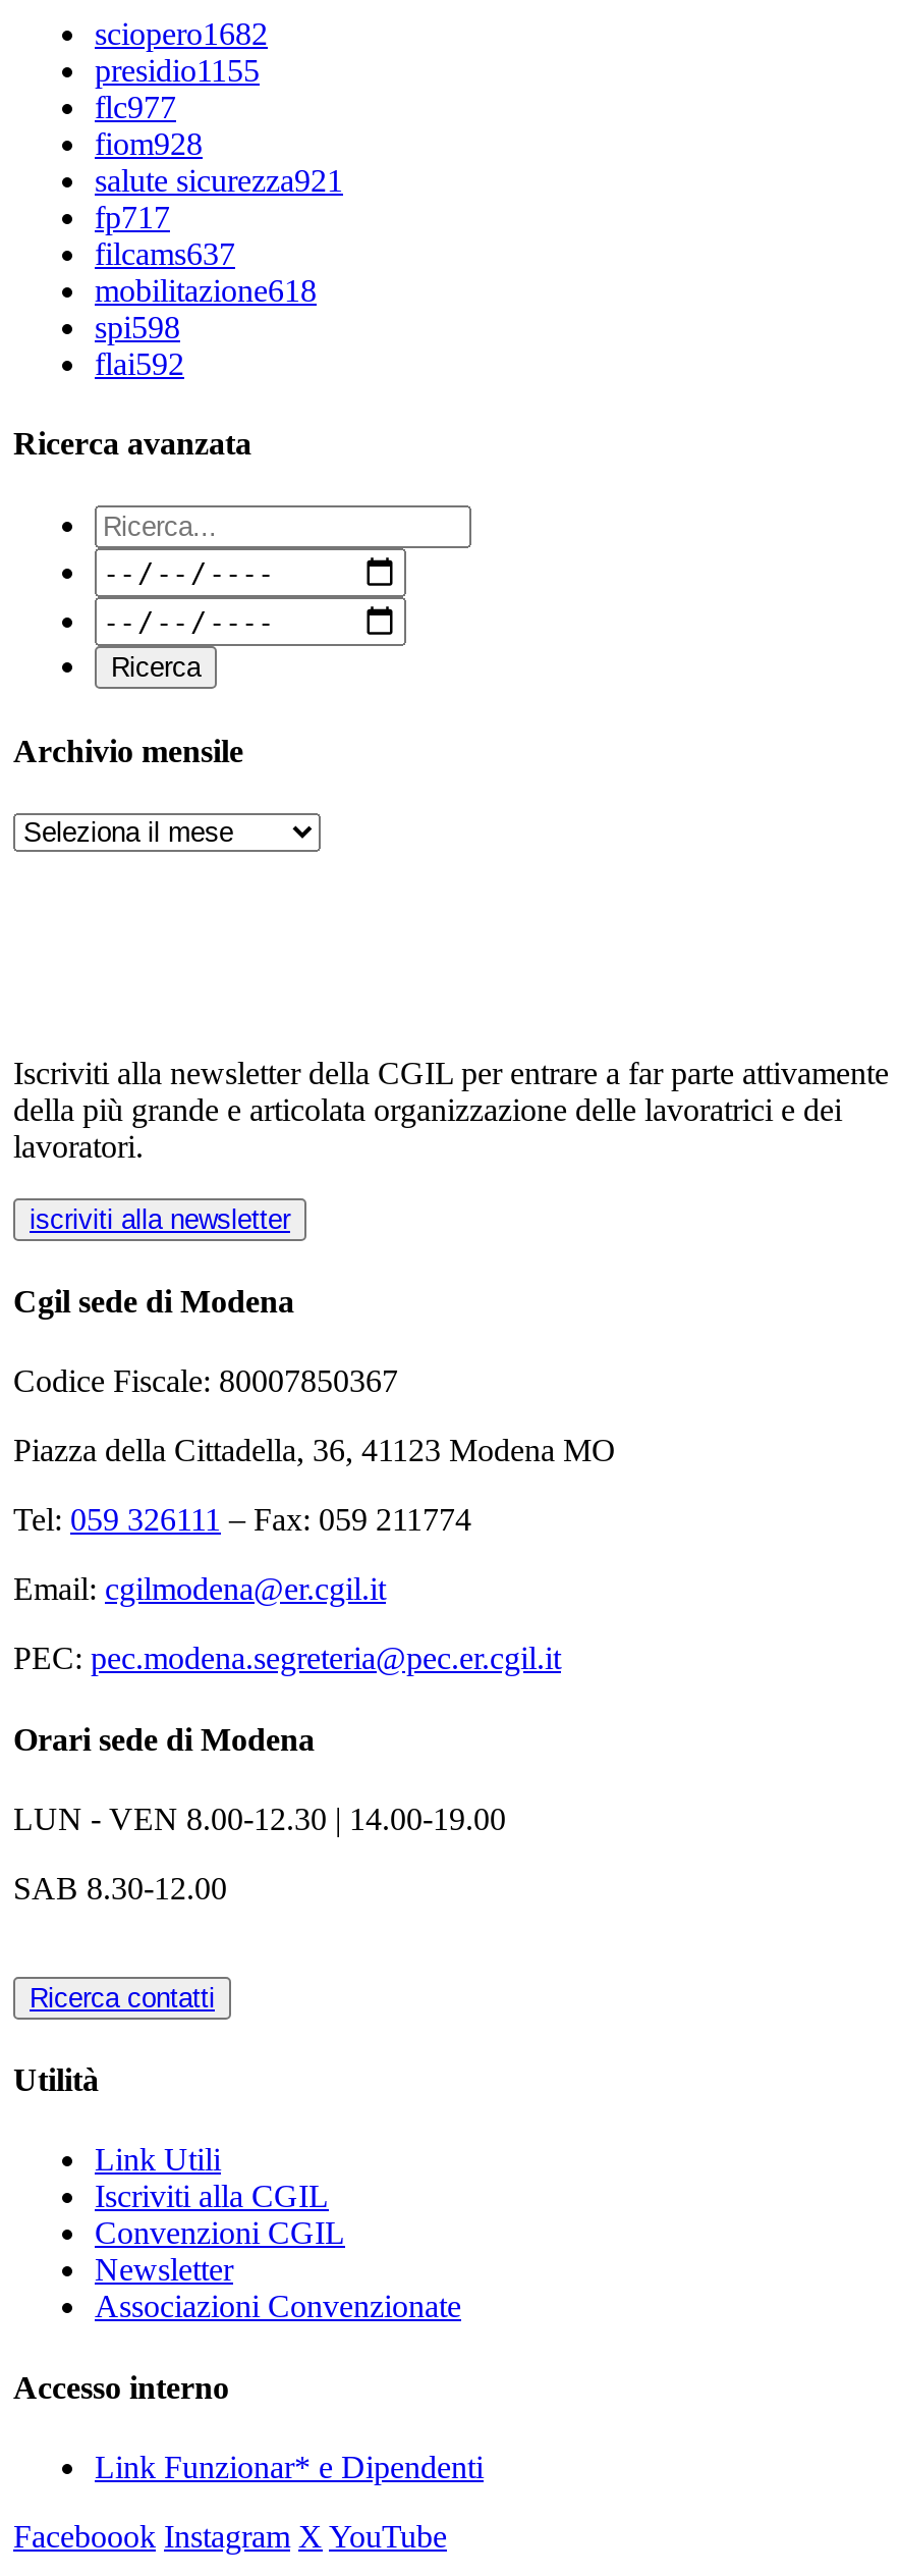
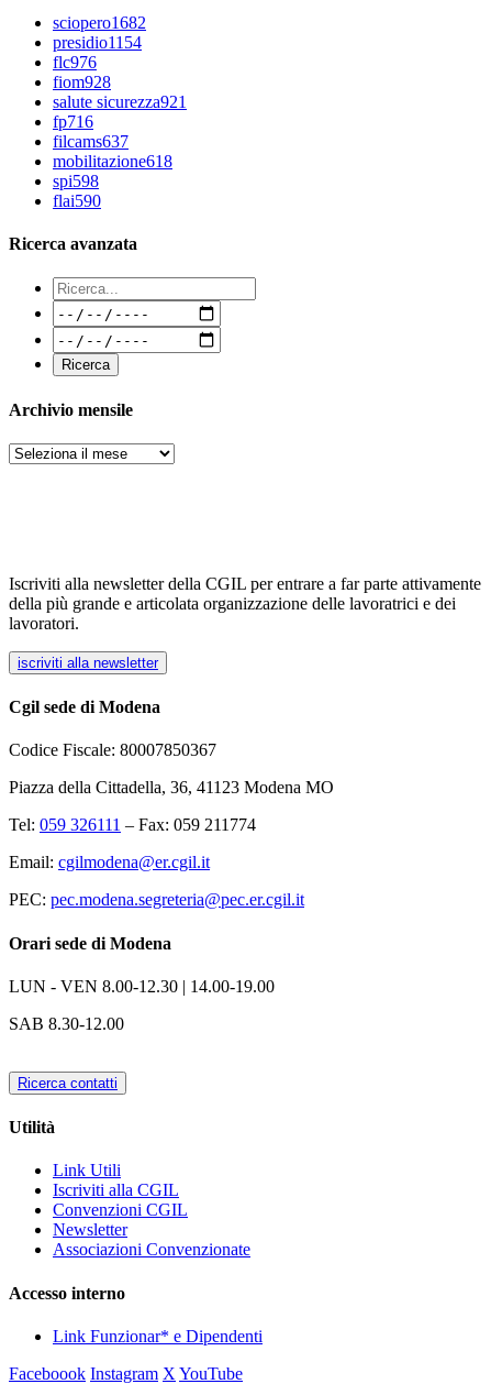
- presidio1155
+ presidio1154

- flc977
+ flc976

- fp717
+ fp716

- flai592
+ flai590
